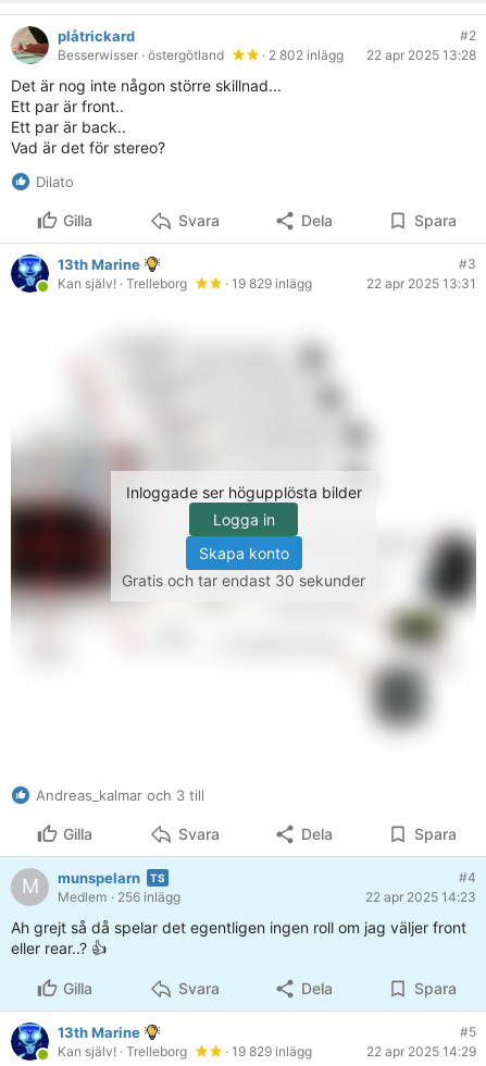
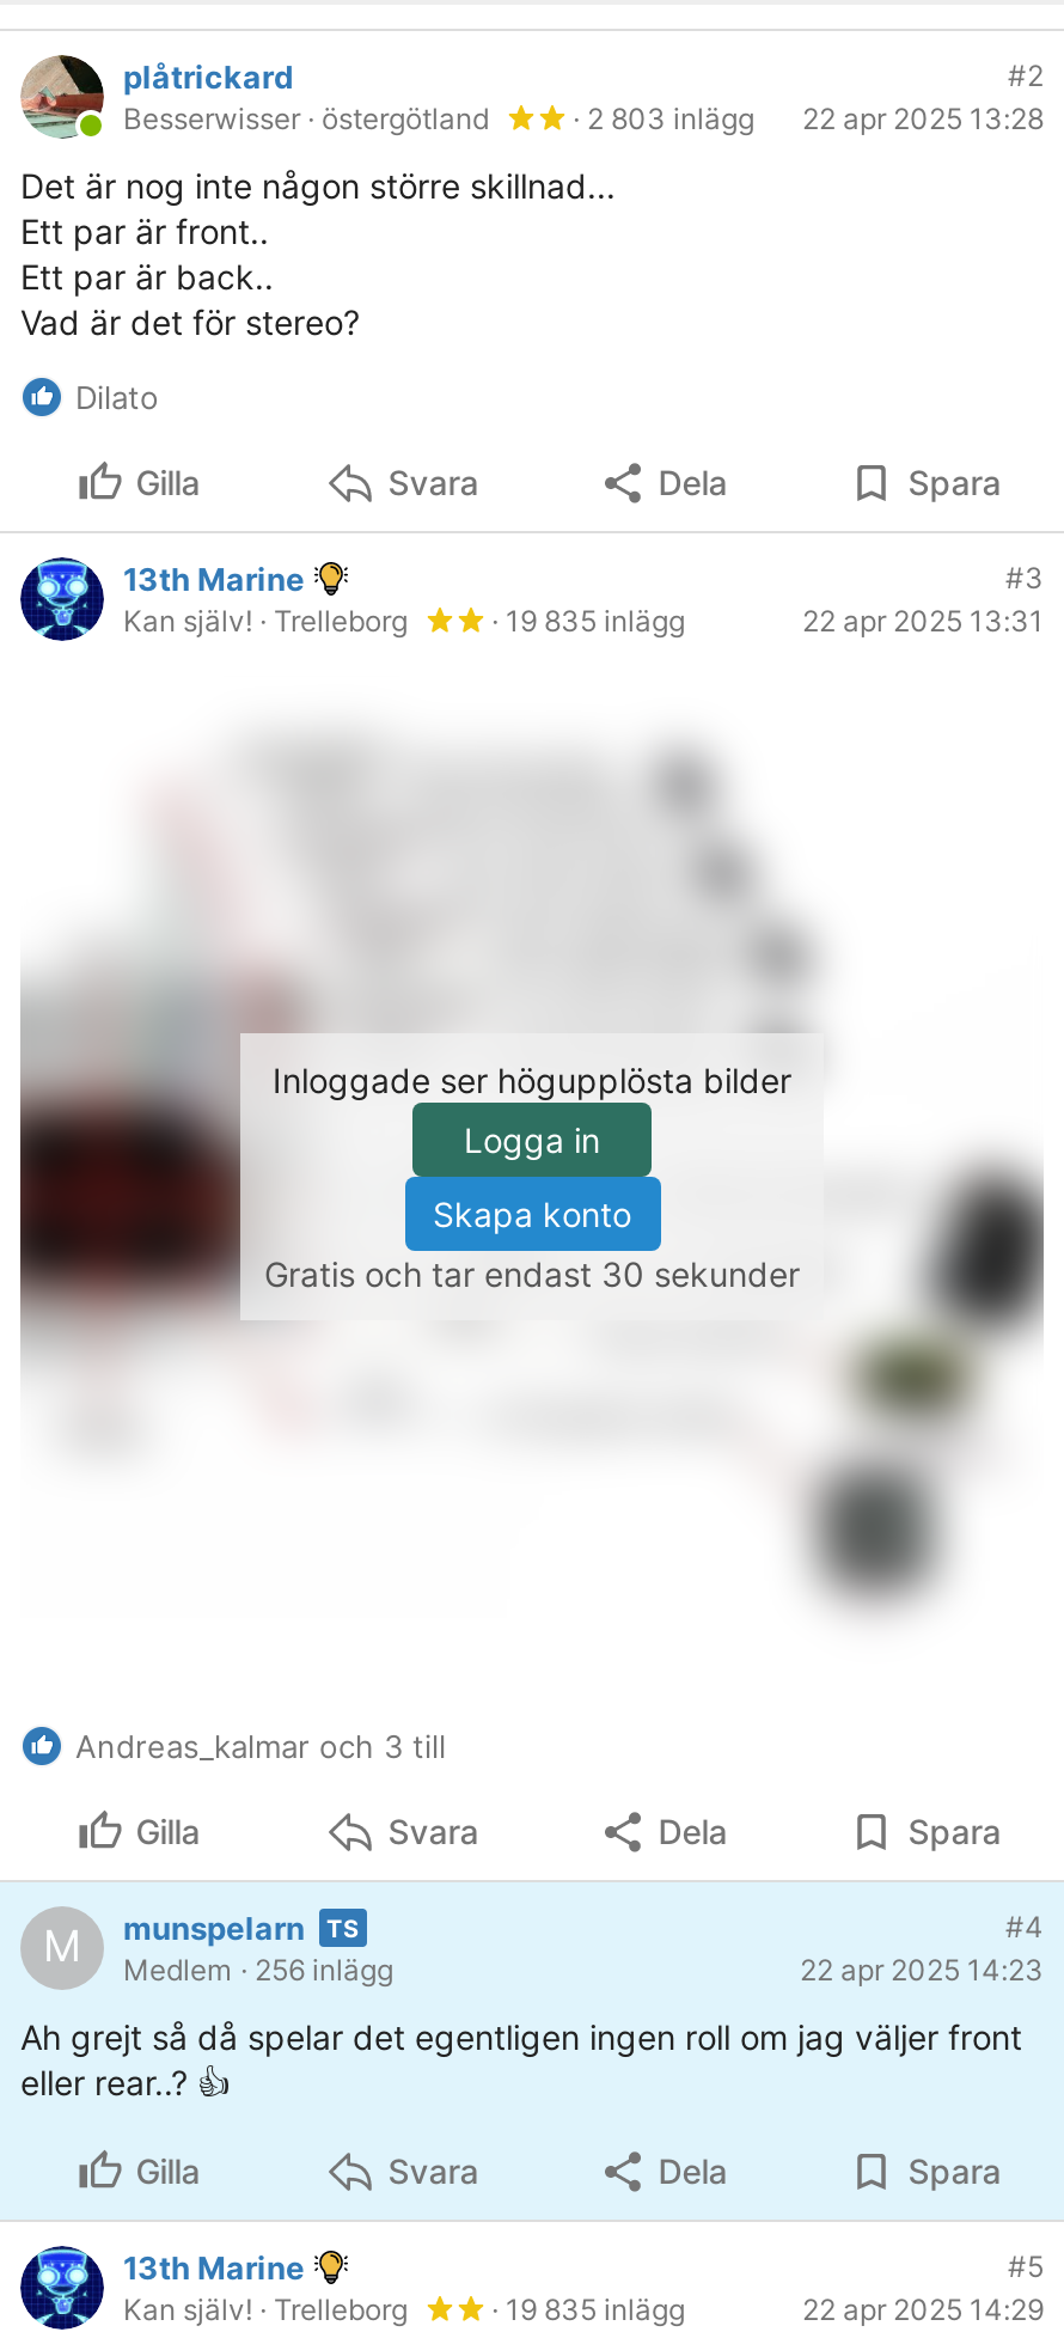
- · 2 802 inlägg 22 apr 2025 13:28
+ · 2 803 inlägg 22 apr 2025 13:28

- · 19 829 inlägg
+ · 19 835 inlägg

- · 19 829 inlägg
+ · 19 835 inlägg
